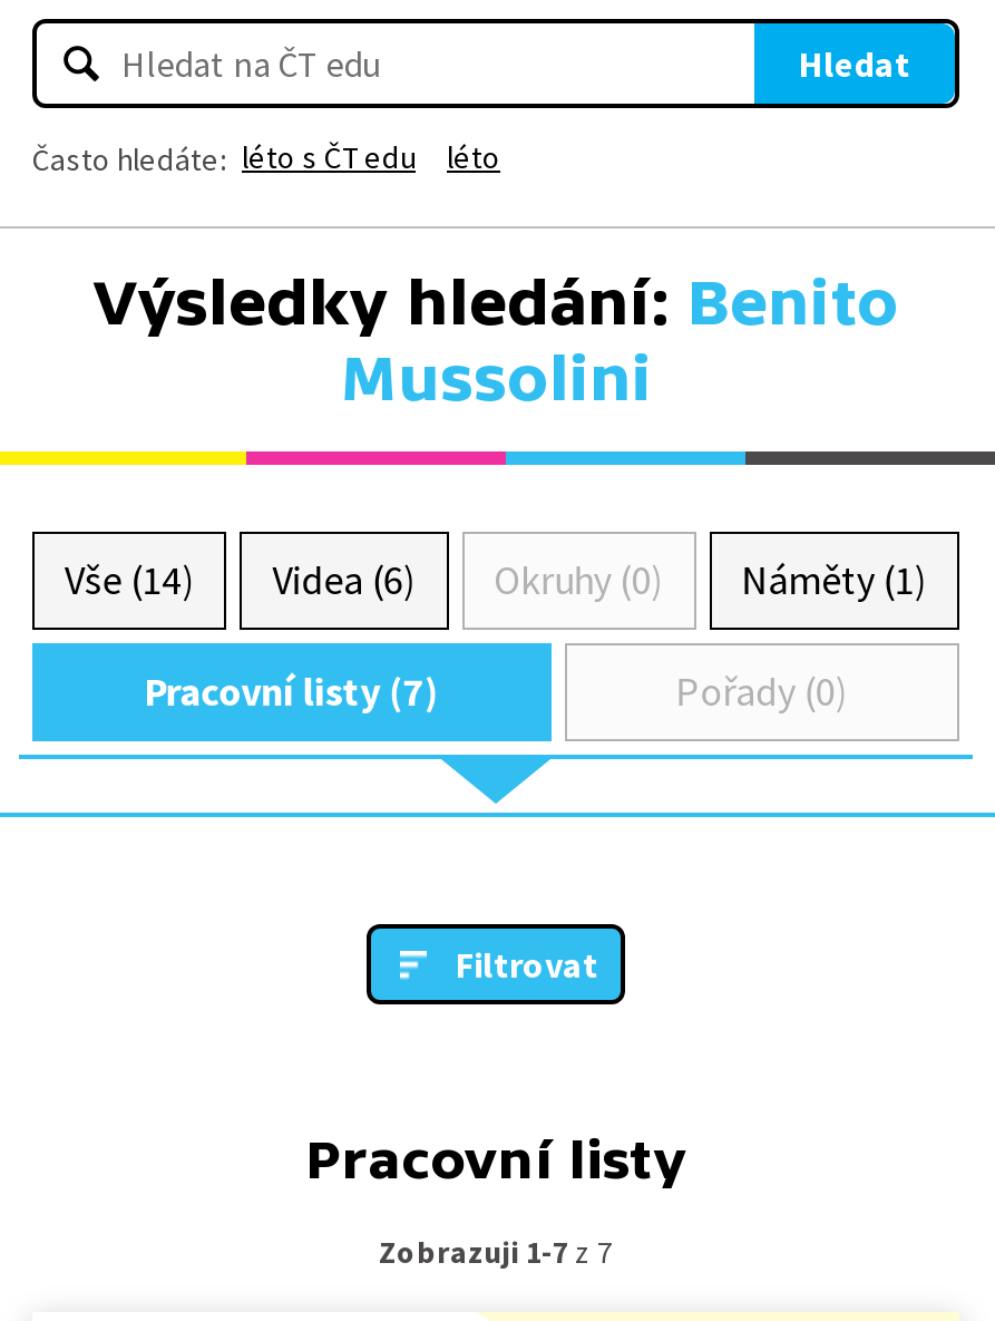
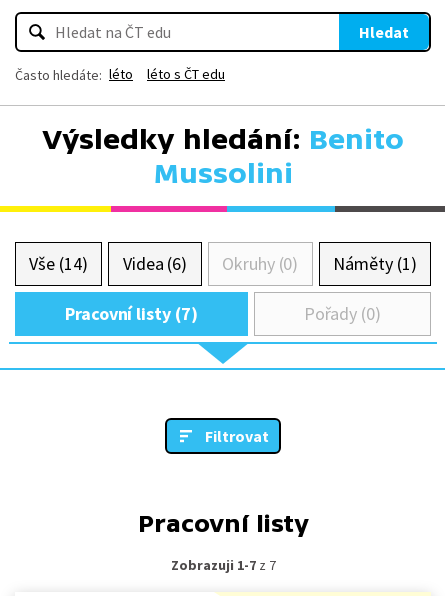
- Často hledáte: léto s ČT edu
- léto
+ Často hledáte: léto
+ léto s ČT edu
